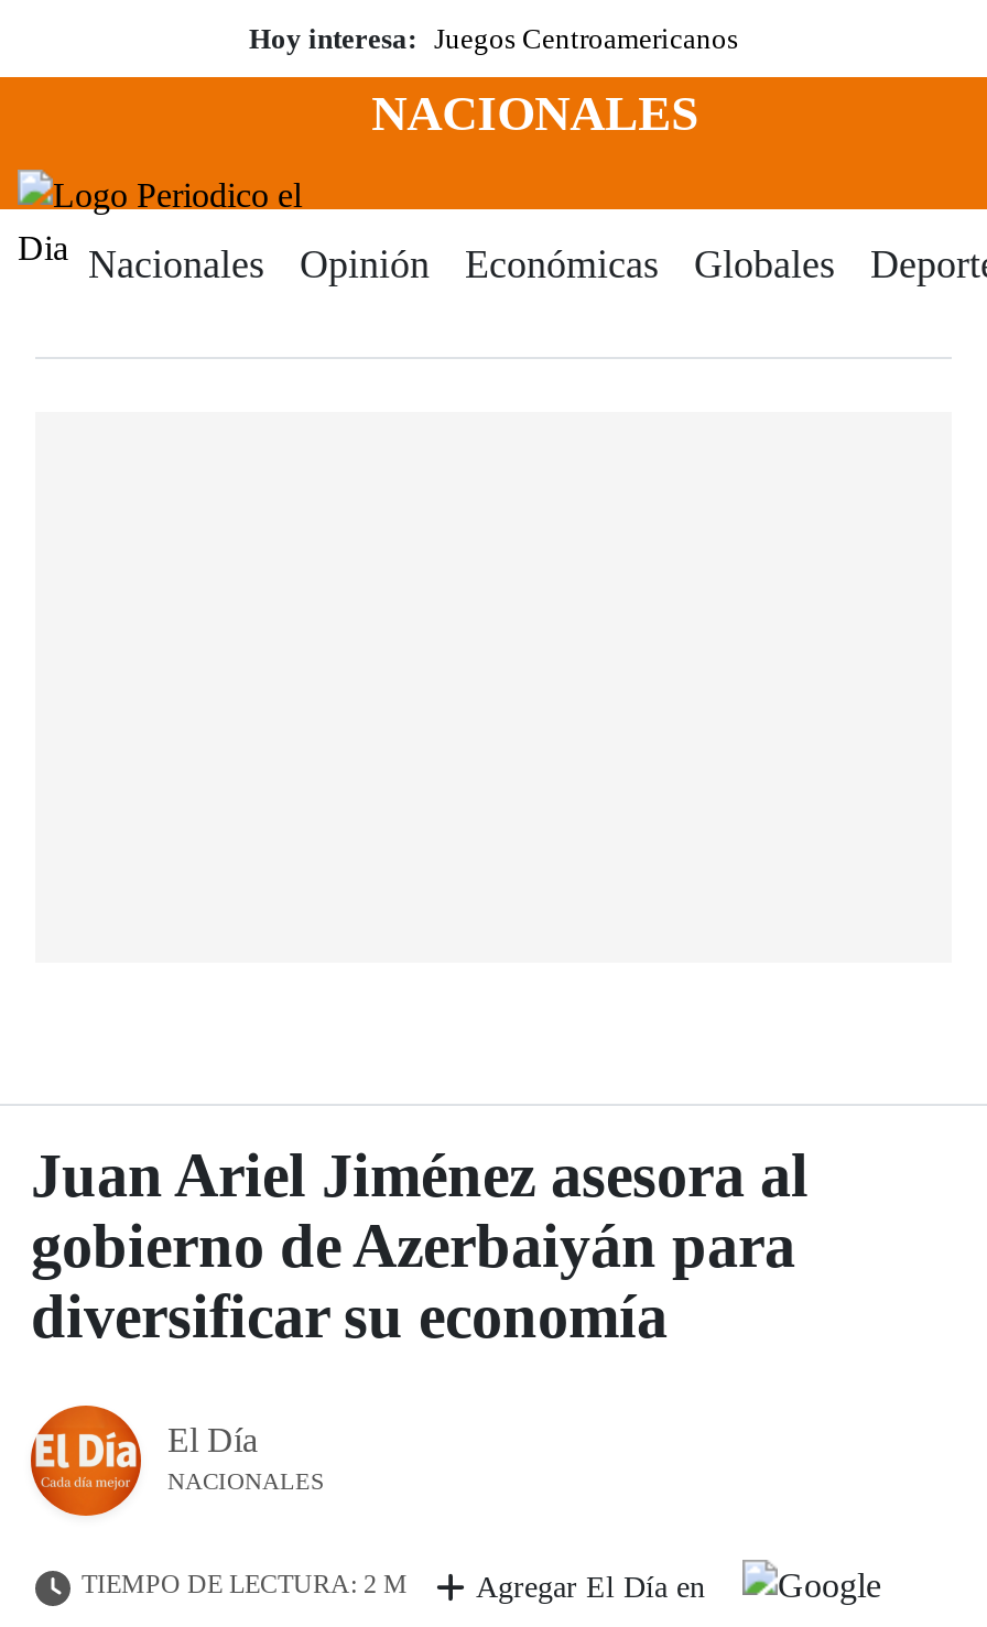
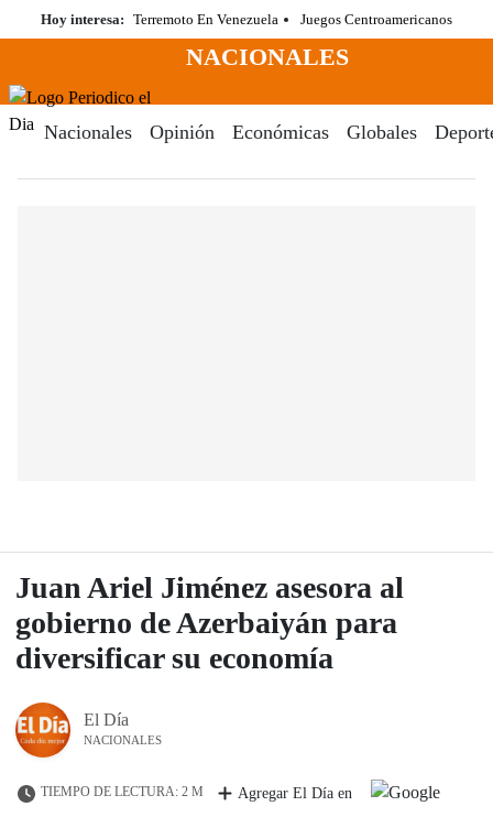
- Hoy interesa: Juegos Centroamericanos
+ Hoy interesa: Terremoto En Venezuela
+ Juegos Centroamericanos
